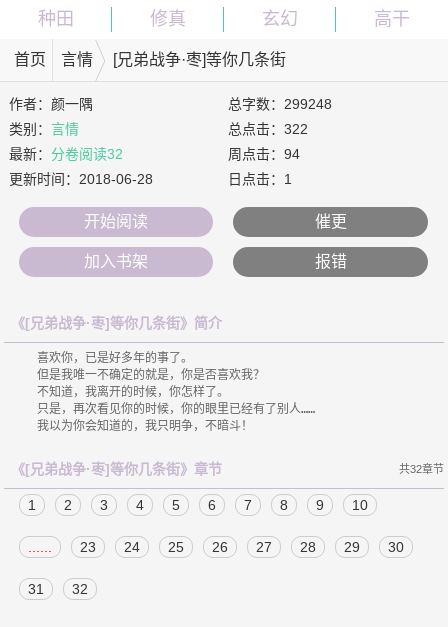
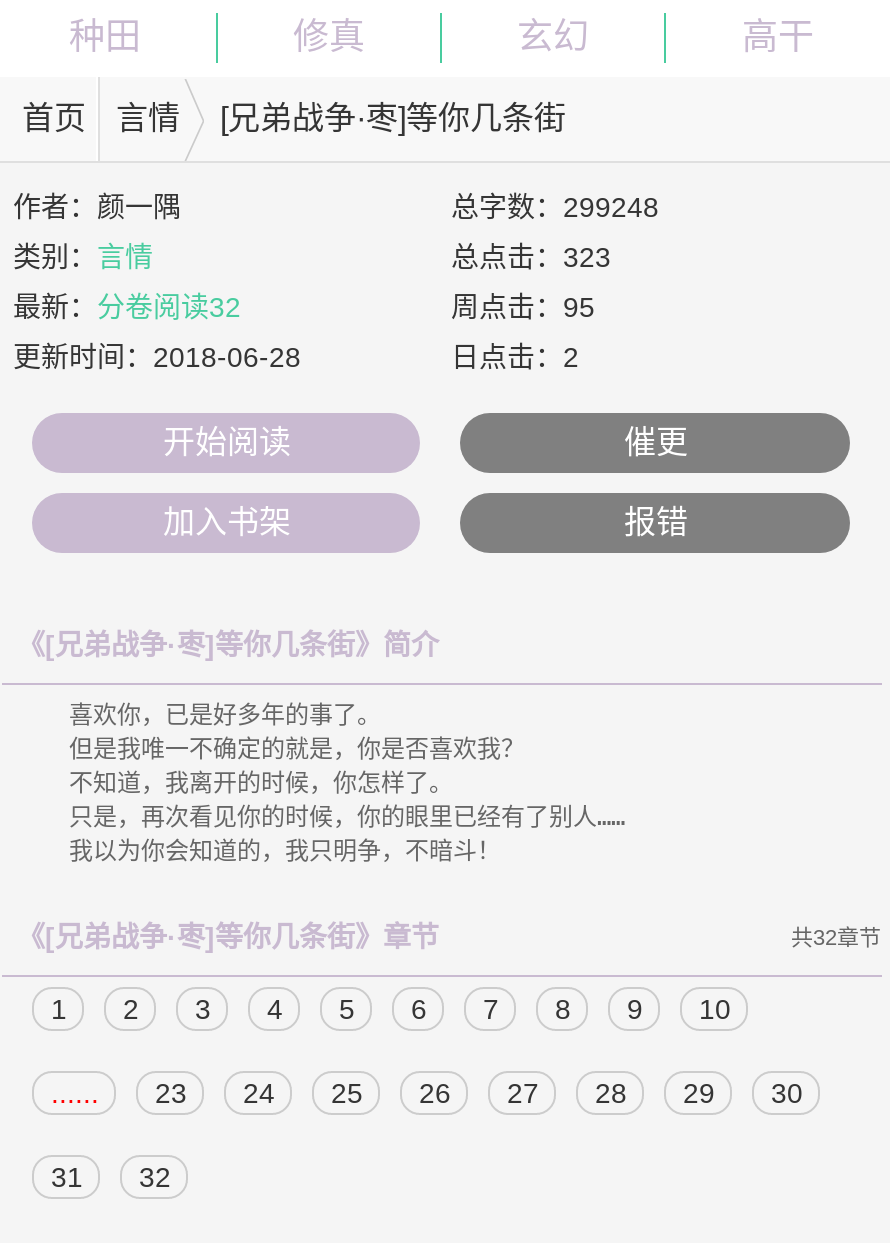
- 总点击：322
+ 总点击：323

- 周点击：94
+ 周点击：95

- 日点击：1
+ 日点击：2
